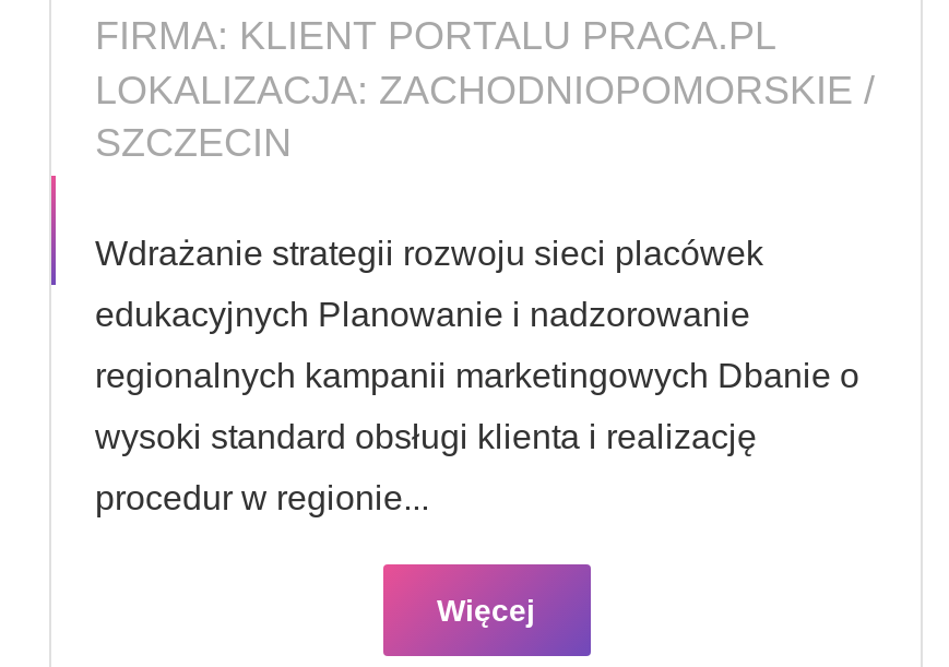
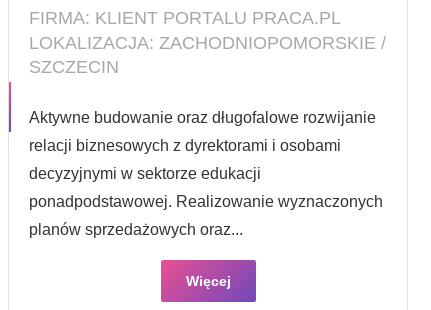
- Wdrażanie strategii rozwoju sieci placówek
+ Aktywne budowanie oraz długofalowe rozwijanie

- edukacyjnych Planowanie i nadzorowanie
+ relacji biznesowych z dyrektorami i osobami

- regionalnych kampanii marketingowych Dbanie o
+ decyzyjnymi w sektorze edukacji

- wysoki standard obsługi klienta i realizację
+ ponadpodstawowej. Realizowanie wyznaczonych

- procedur w regionie...
+ planów sprzedażowych oraz...
